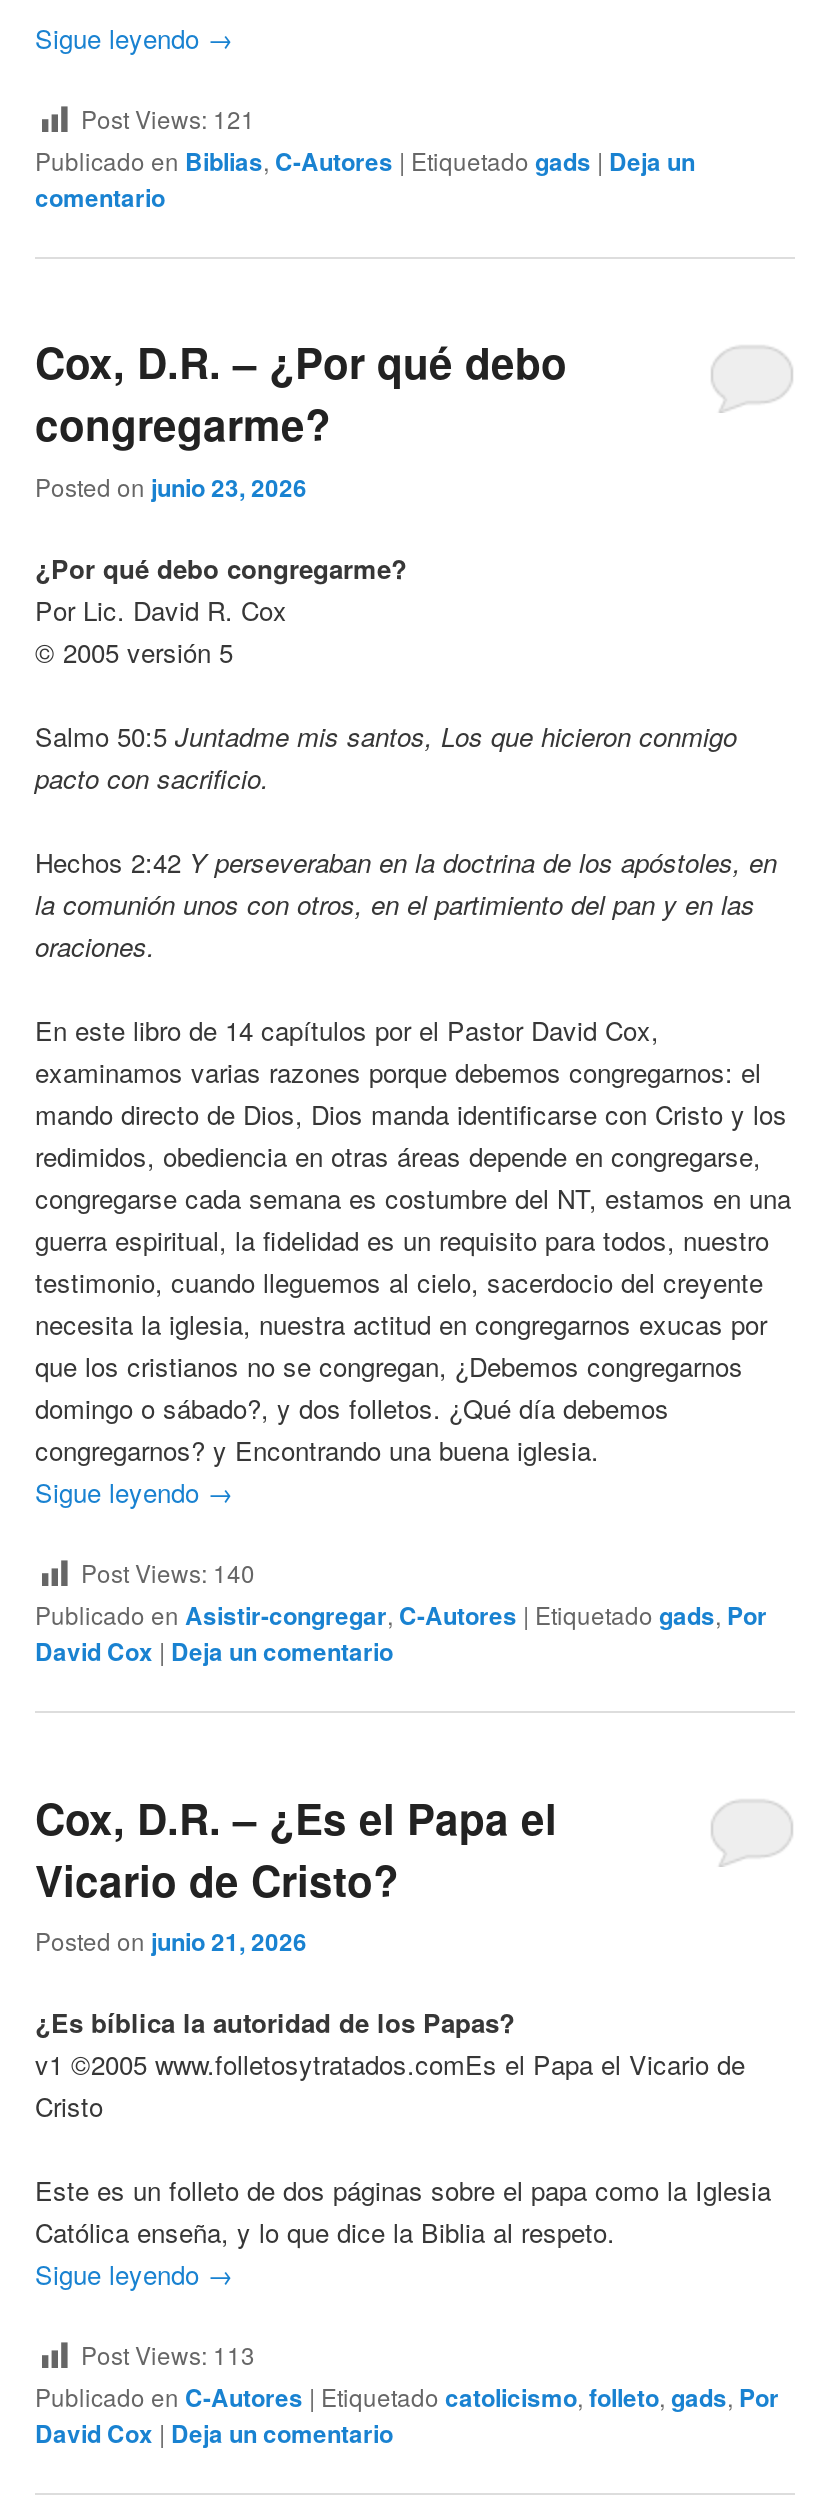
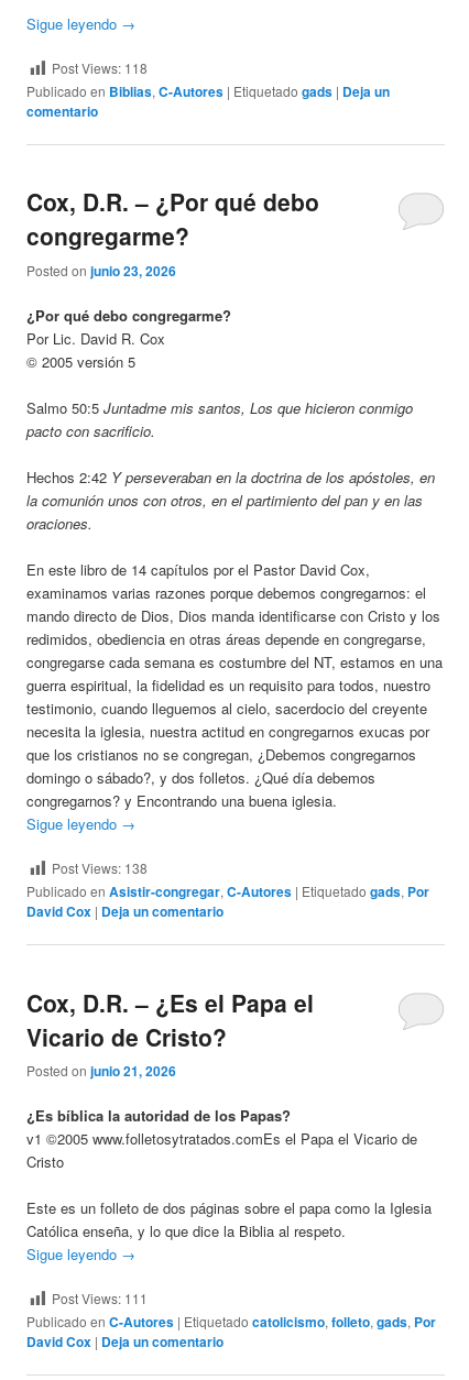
- Post Views: 121
+ Post Views: 118

- Post Views: 140
+ Post Views: 138

- Post Views: 113
+ Post Views: 111
